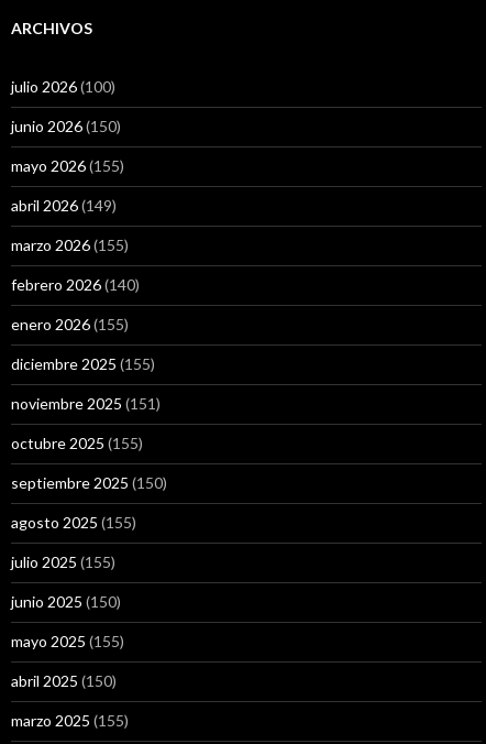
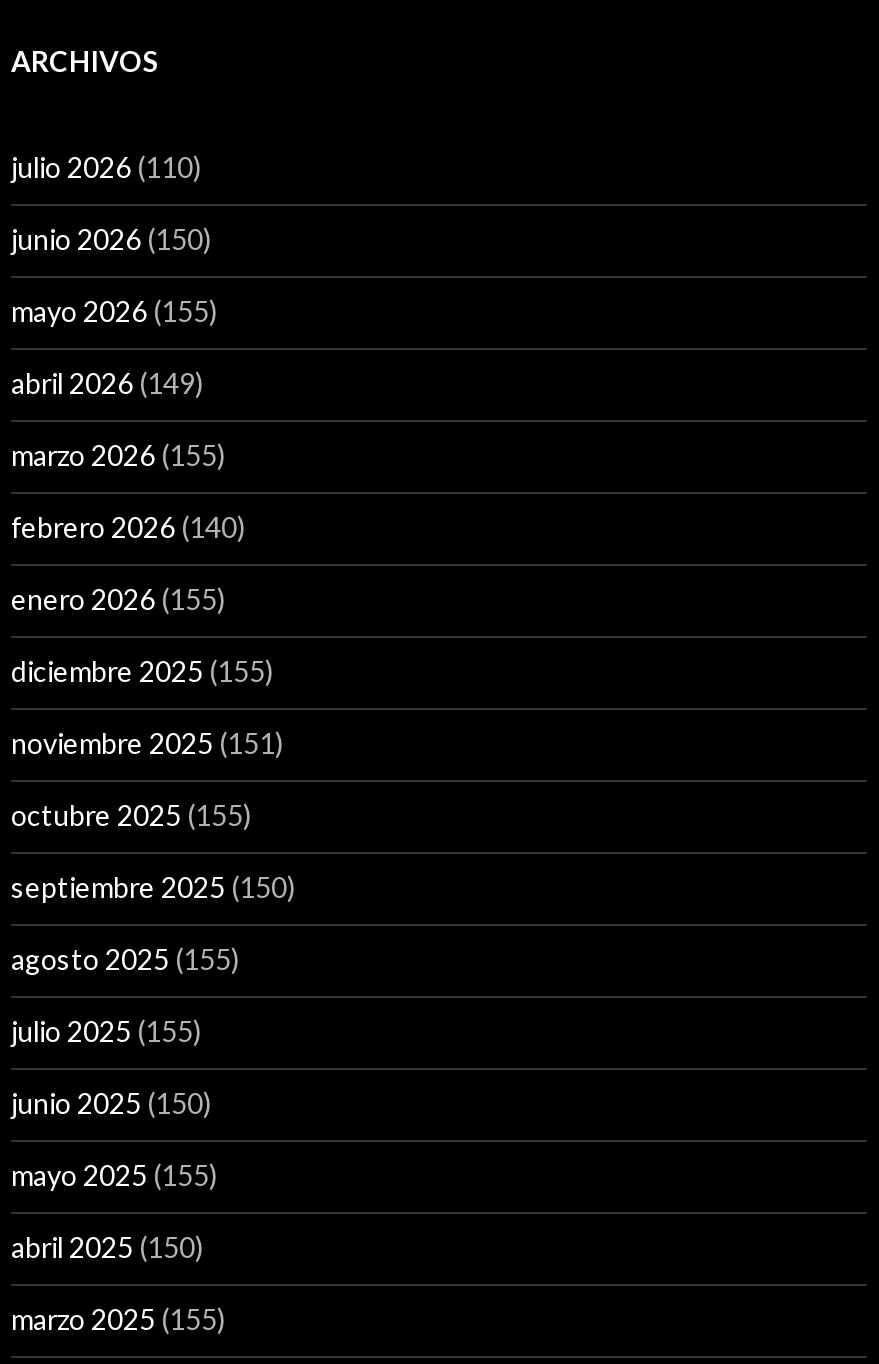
- julio 2026 (100)
+ julio 2026 (110)
